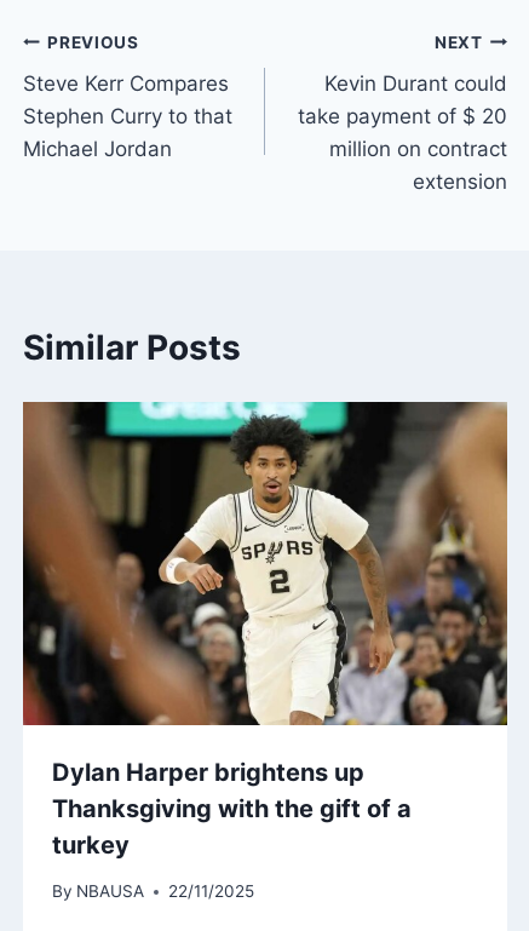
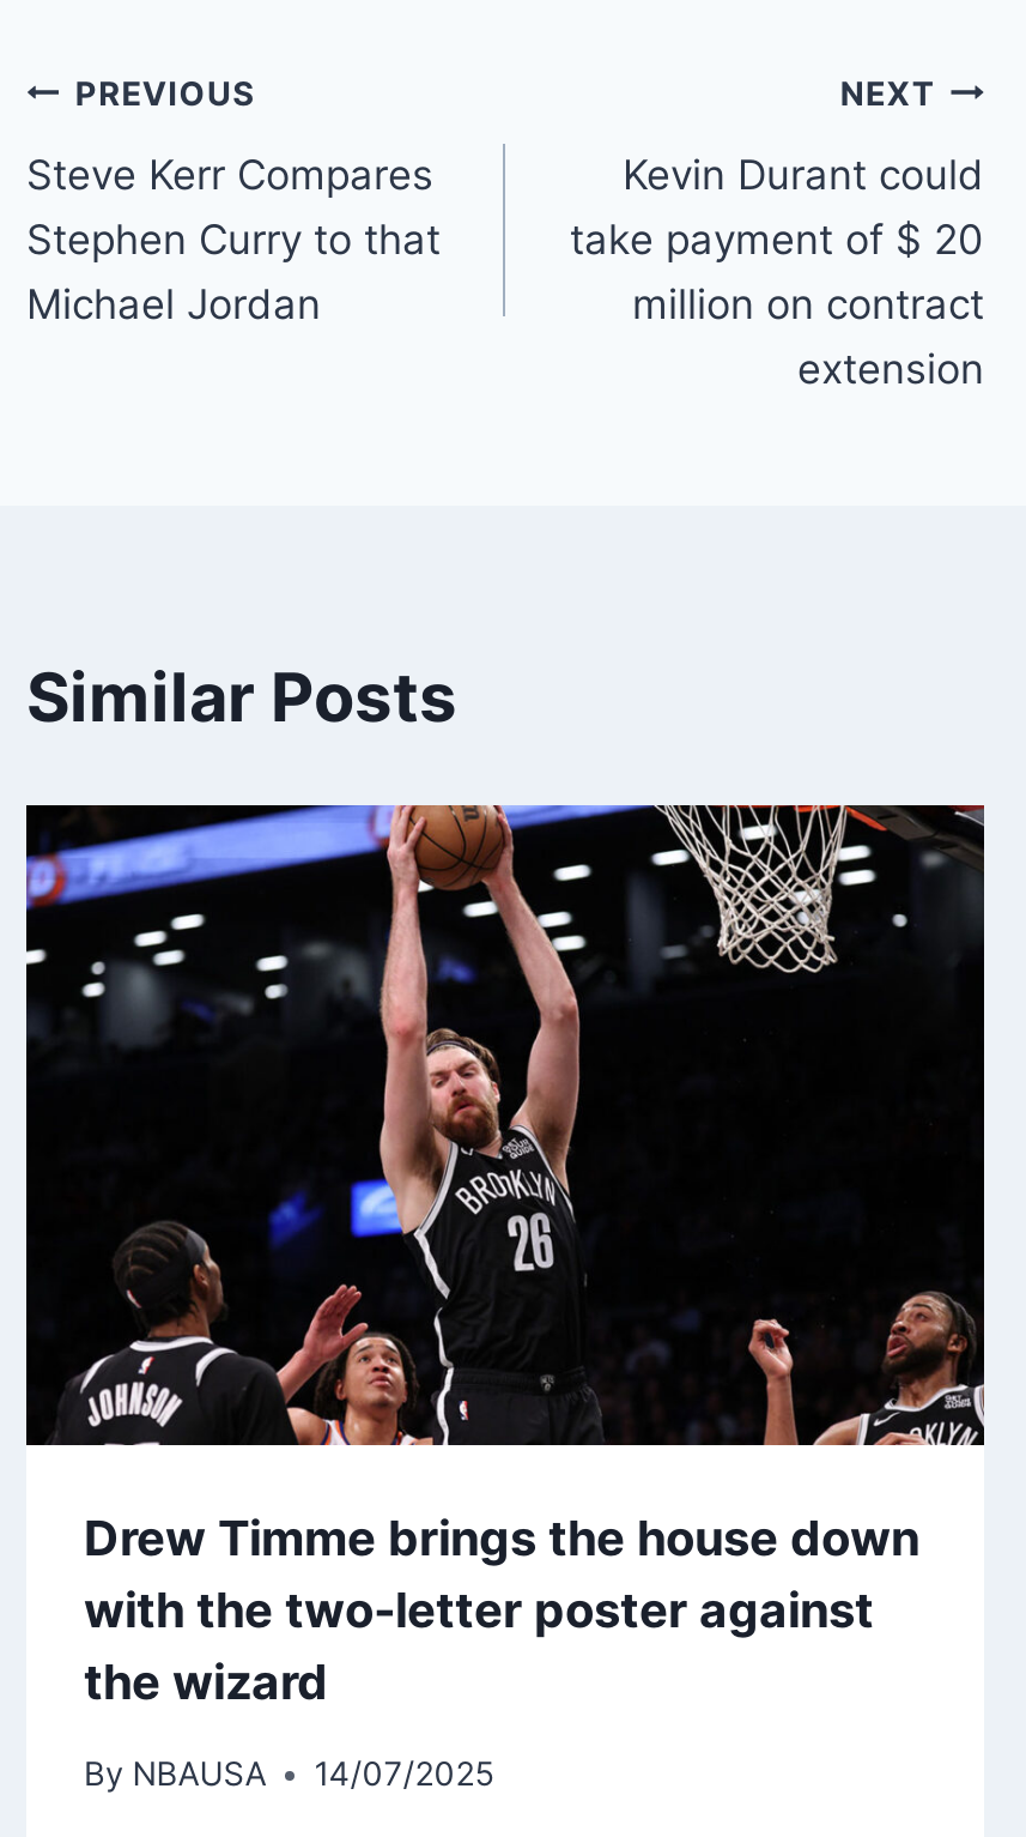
- [image]
- Dylan Harper brightens up
- Thanksgiving with the gift of a
- turkey
+ [image]
+ Drew Timme brings the house down
+ with the two-letter poster against
+ the wizard

- By NBAUSA 22/11/2025
+ By NBAUSA 14/07/2025
